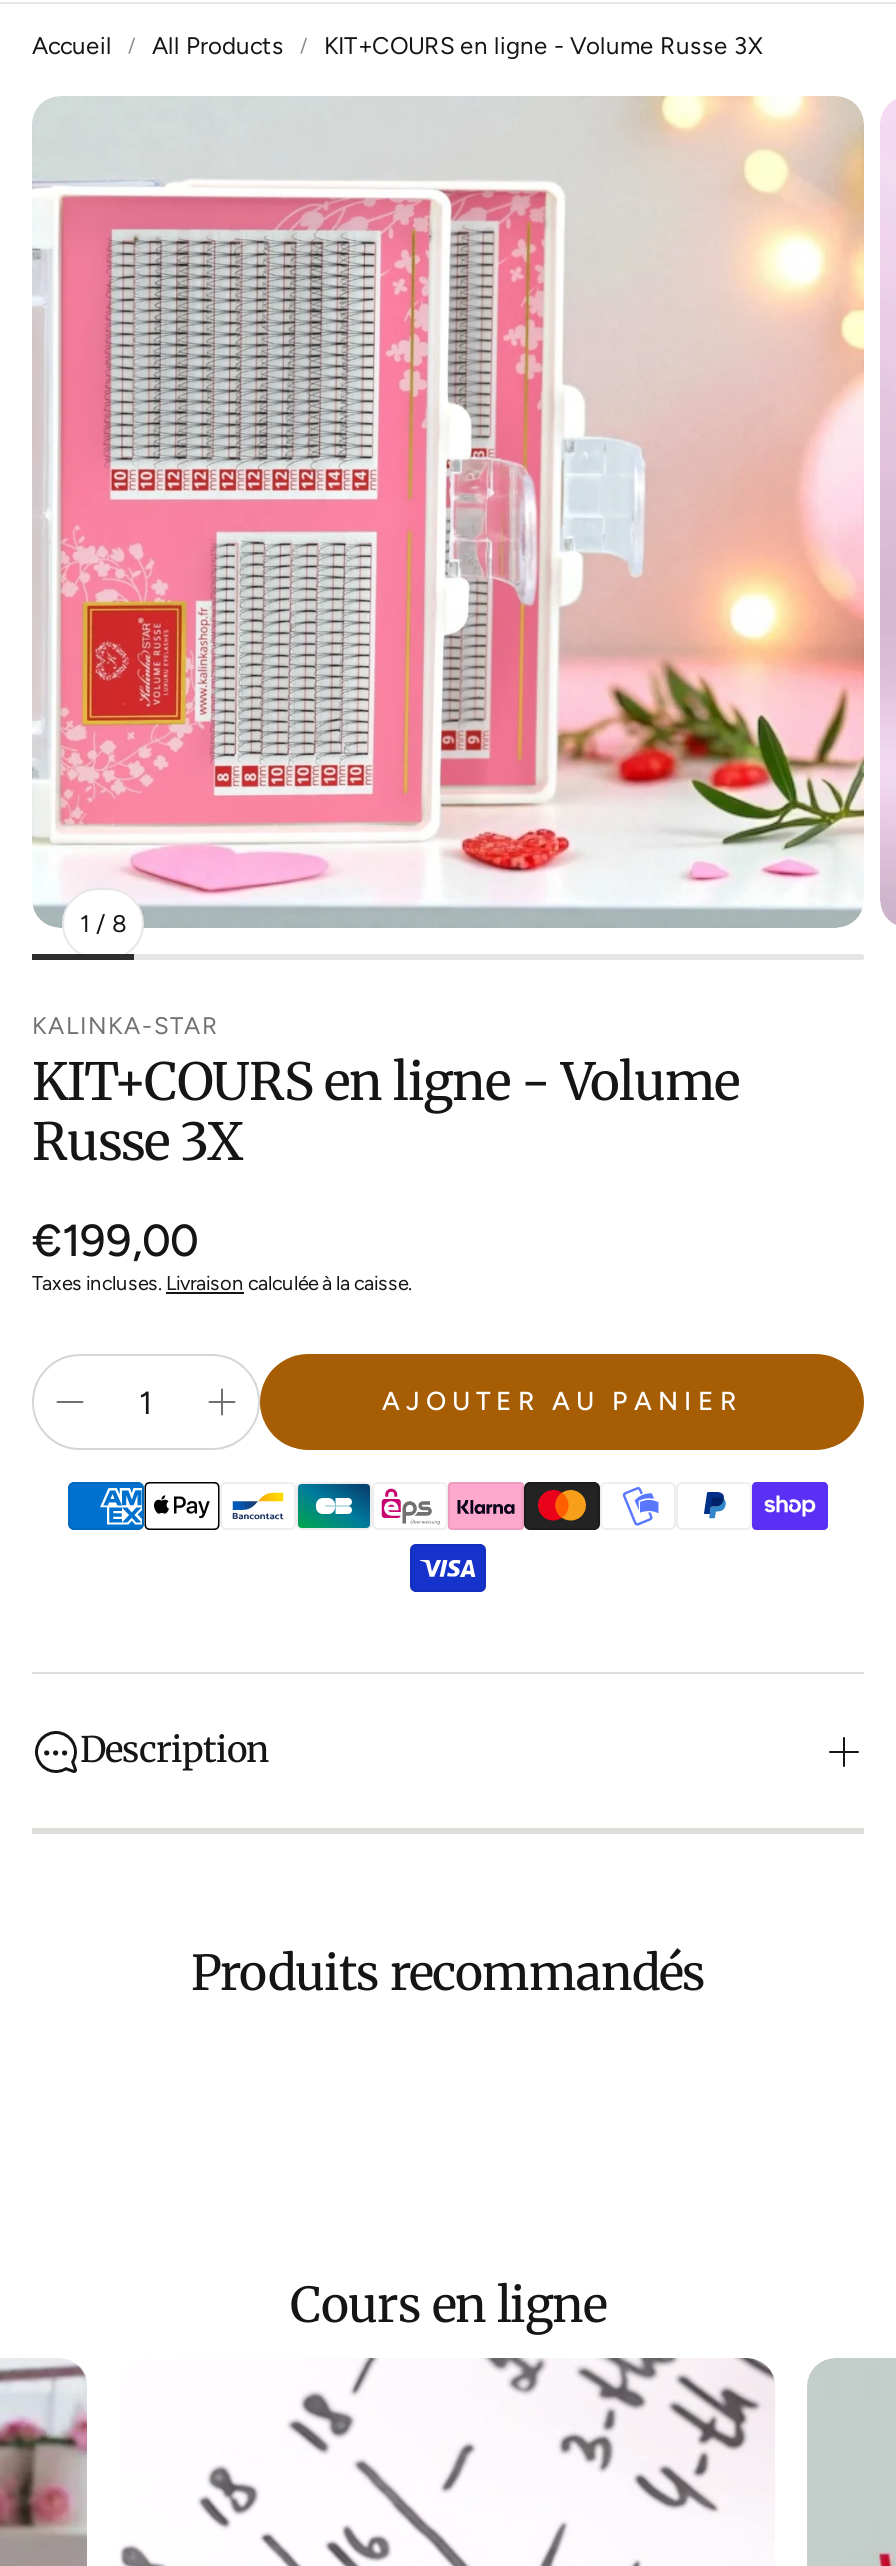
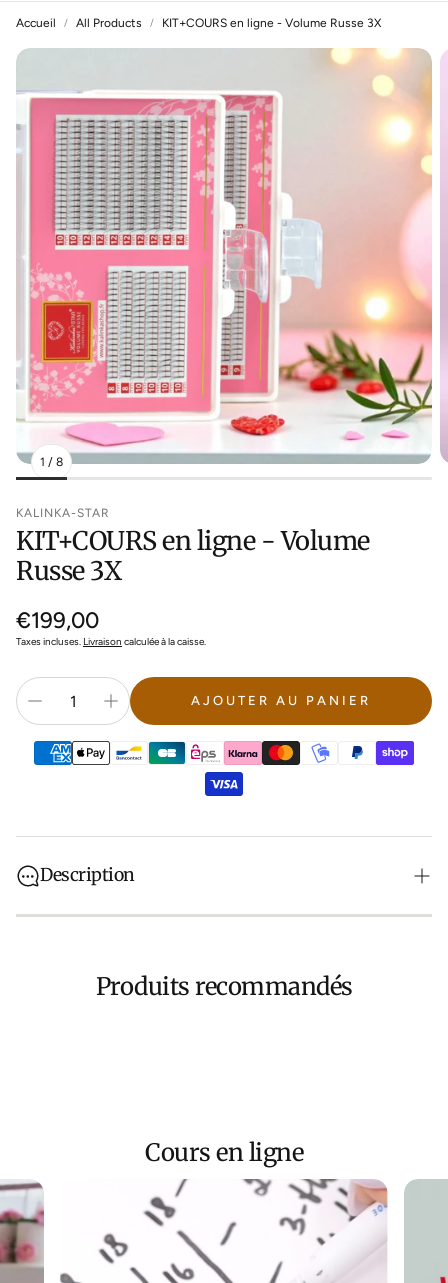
- [image]
+ [image]
